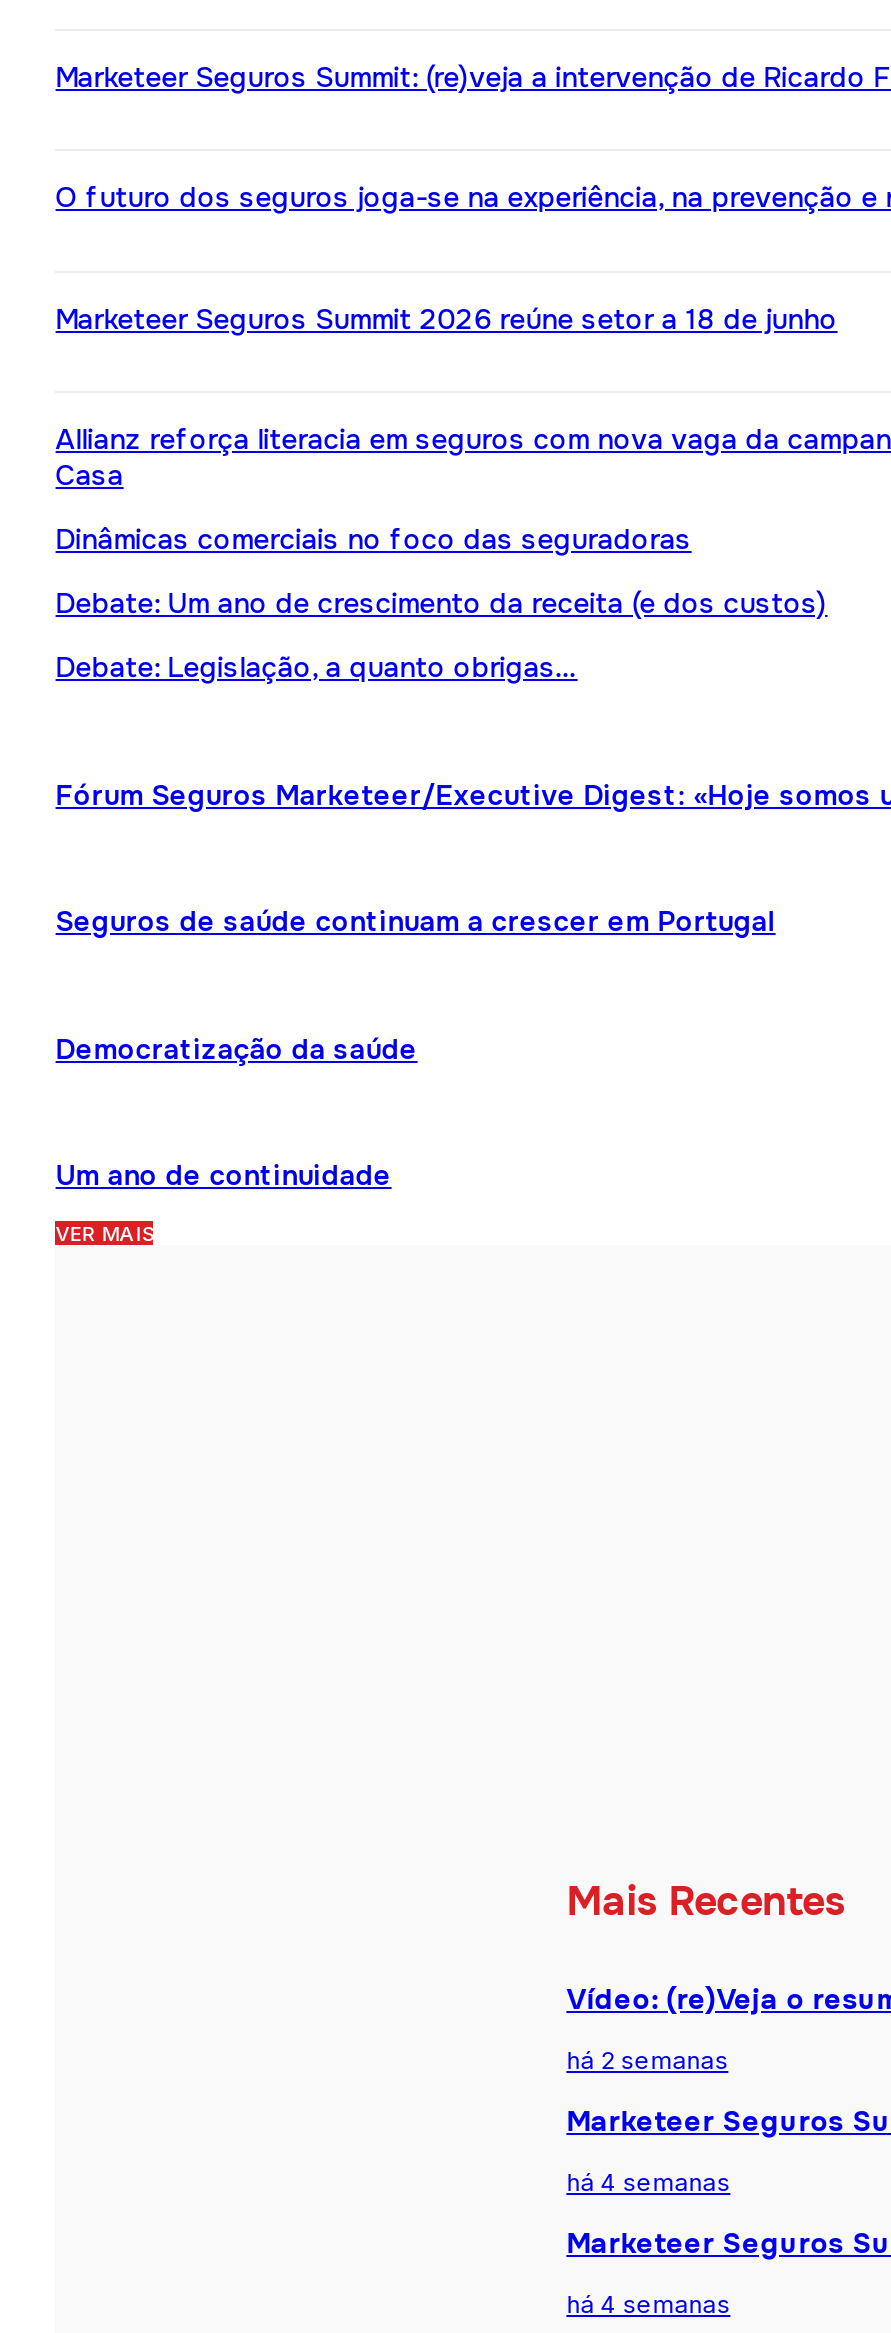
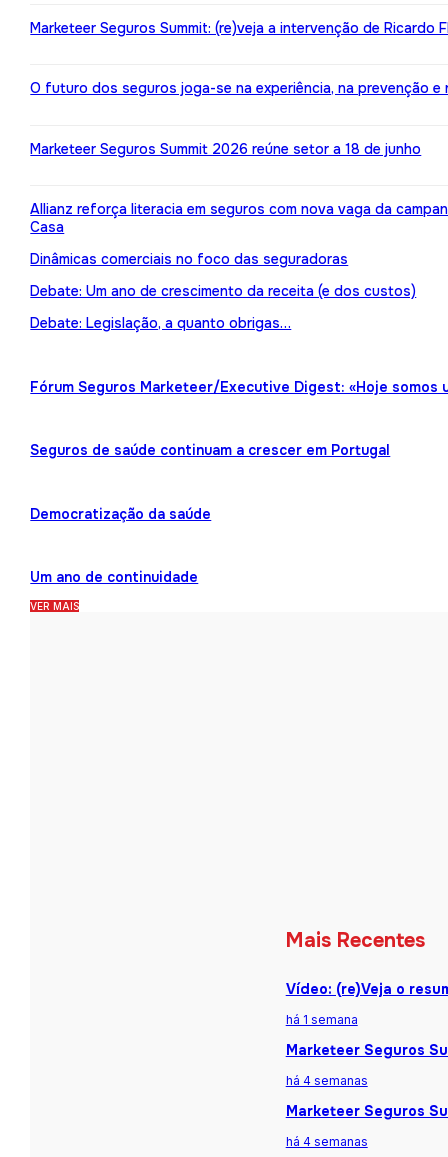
- há 2 semanas
+ há 1 semana
